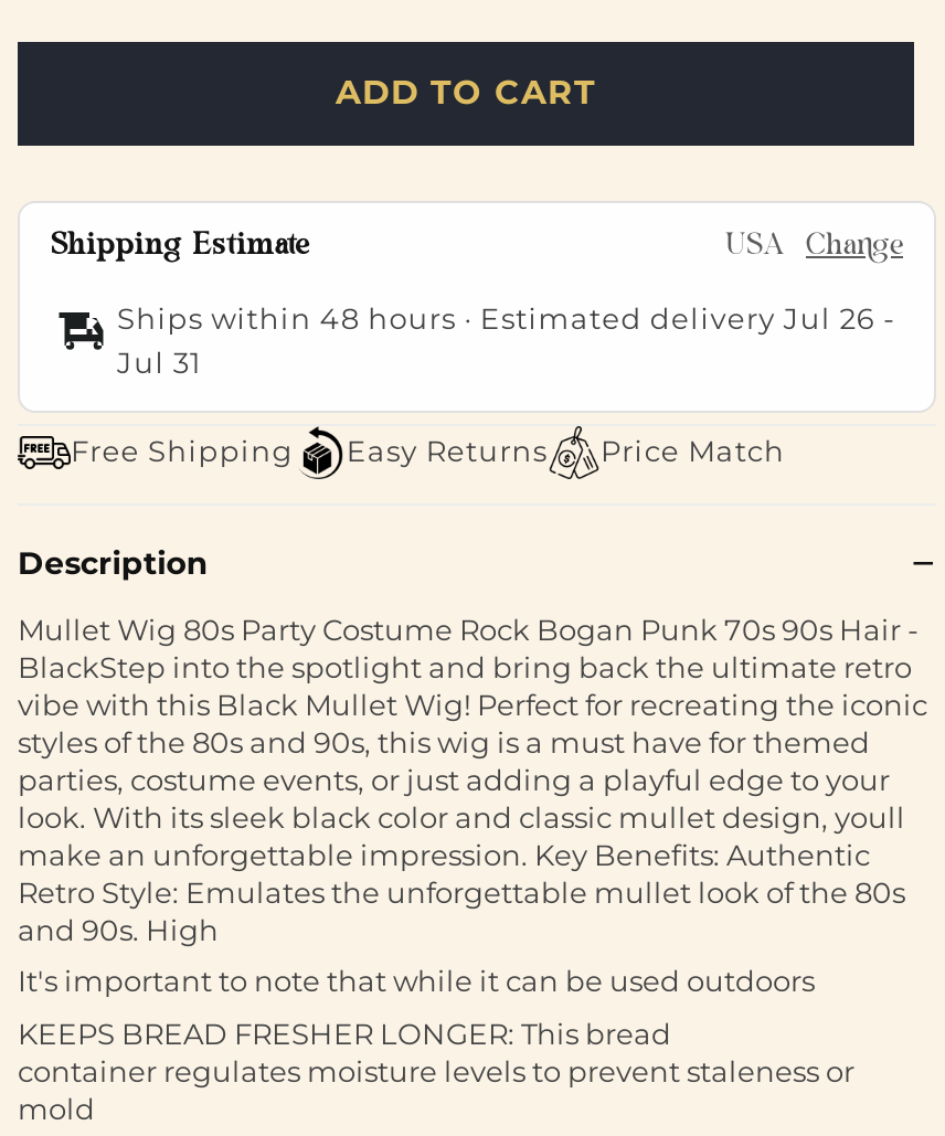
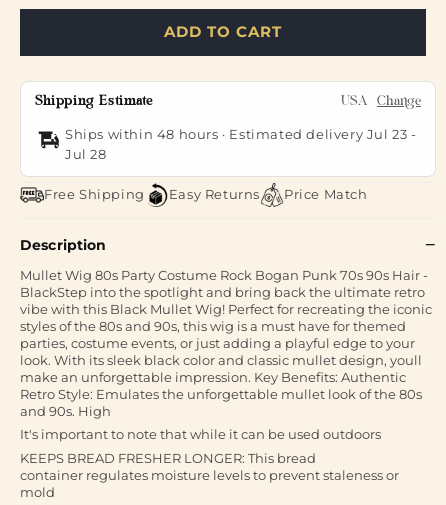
- Ships within 48 hours · Estimated delivery Jul 26 -
+ Ships within 48 hours · Estimated delivery Jul 23 -

- Jul 31
+ Jul 28
